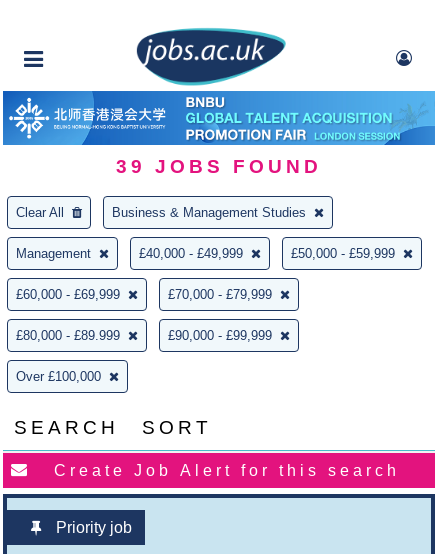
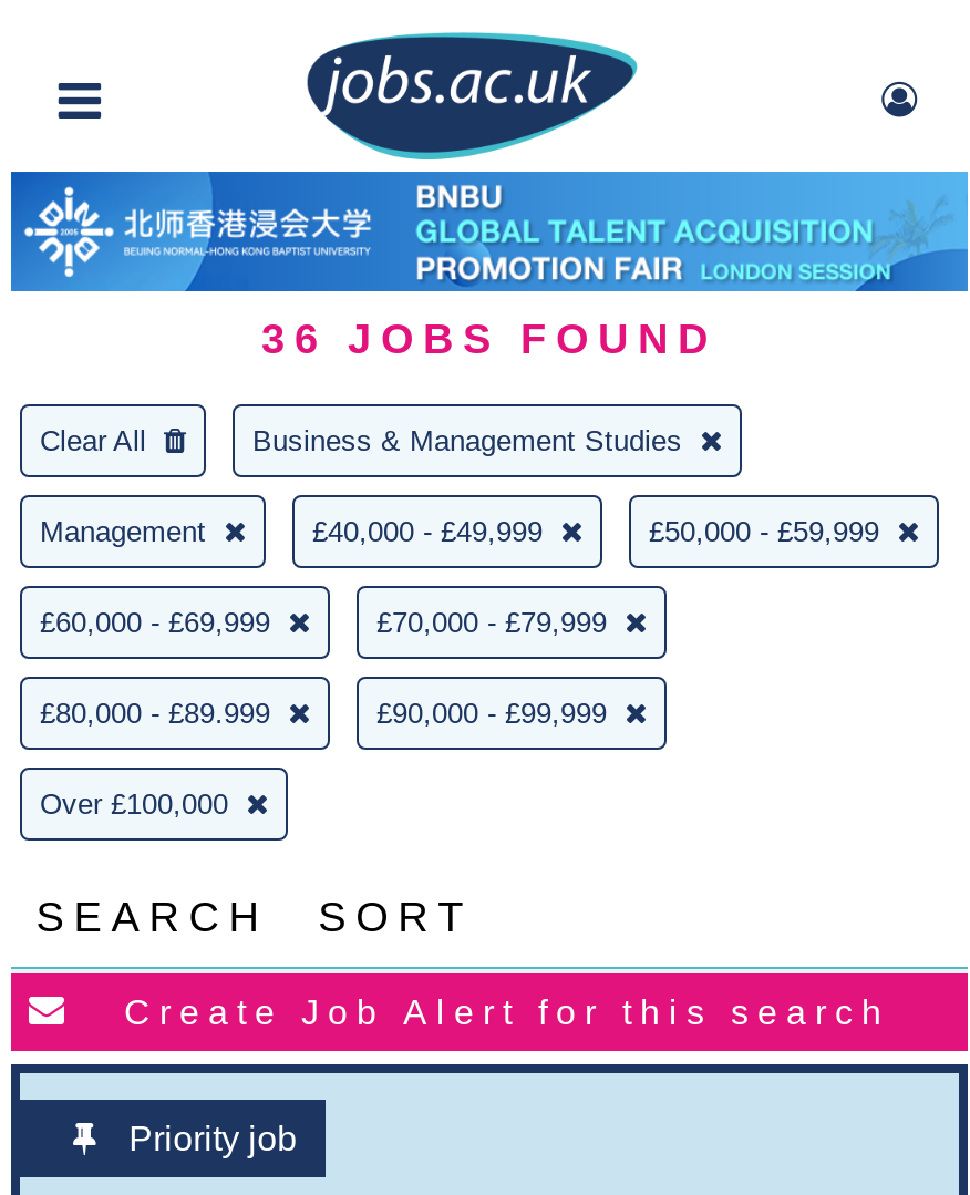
- 39 JOBS FOUND
+ 36 JOBS FOUND
